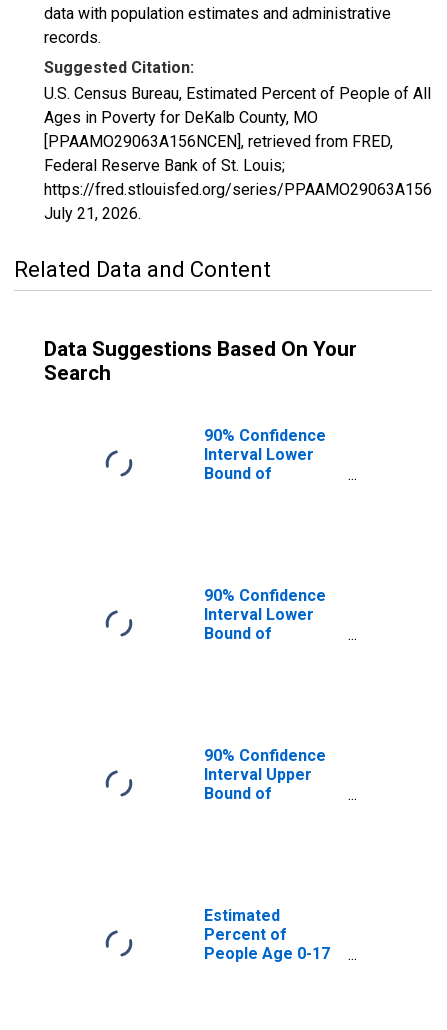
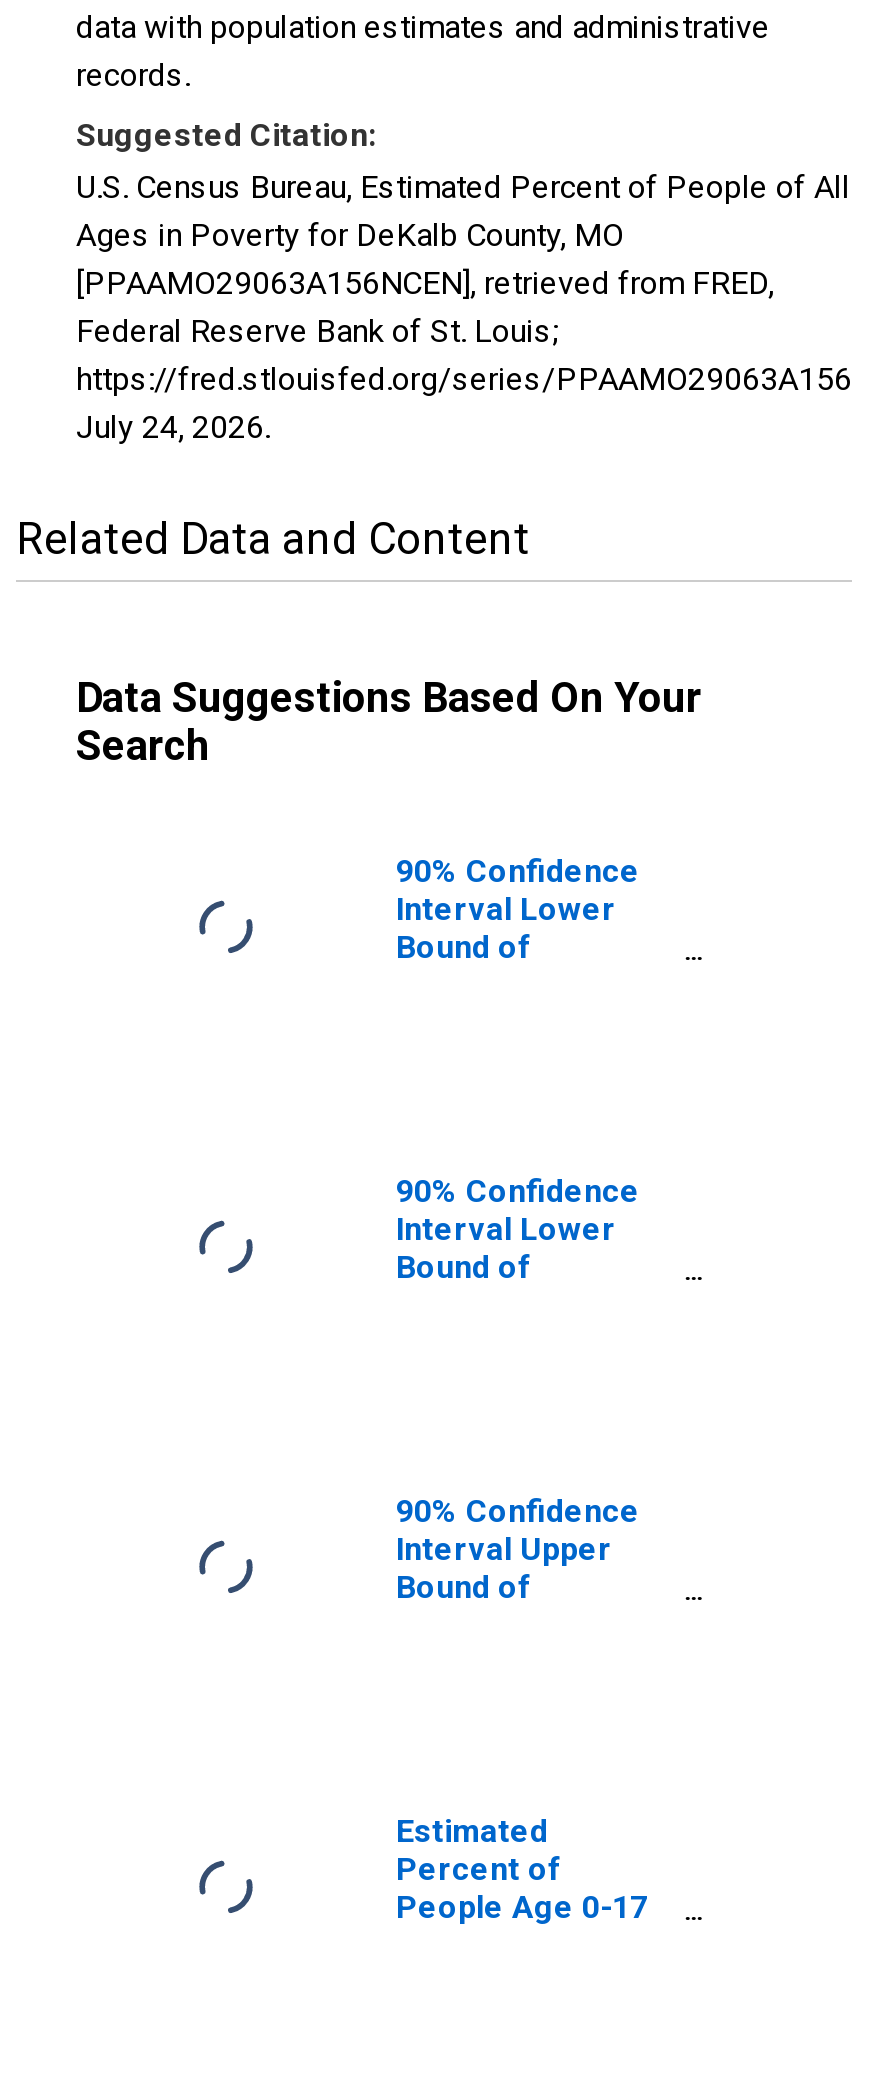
- July 21, 2026.
+ July 24, 2026.
